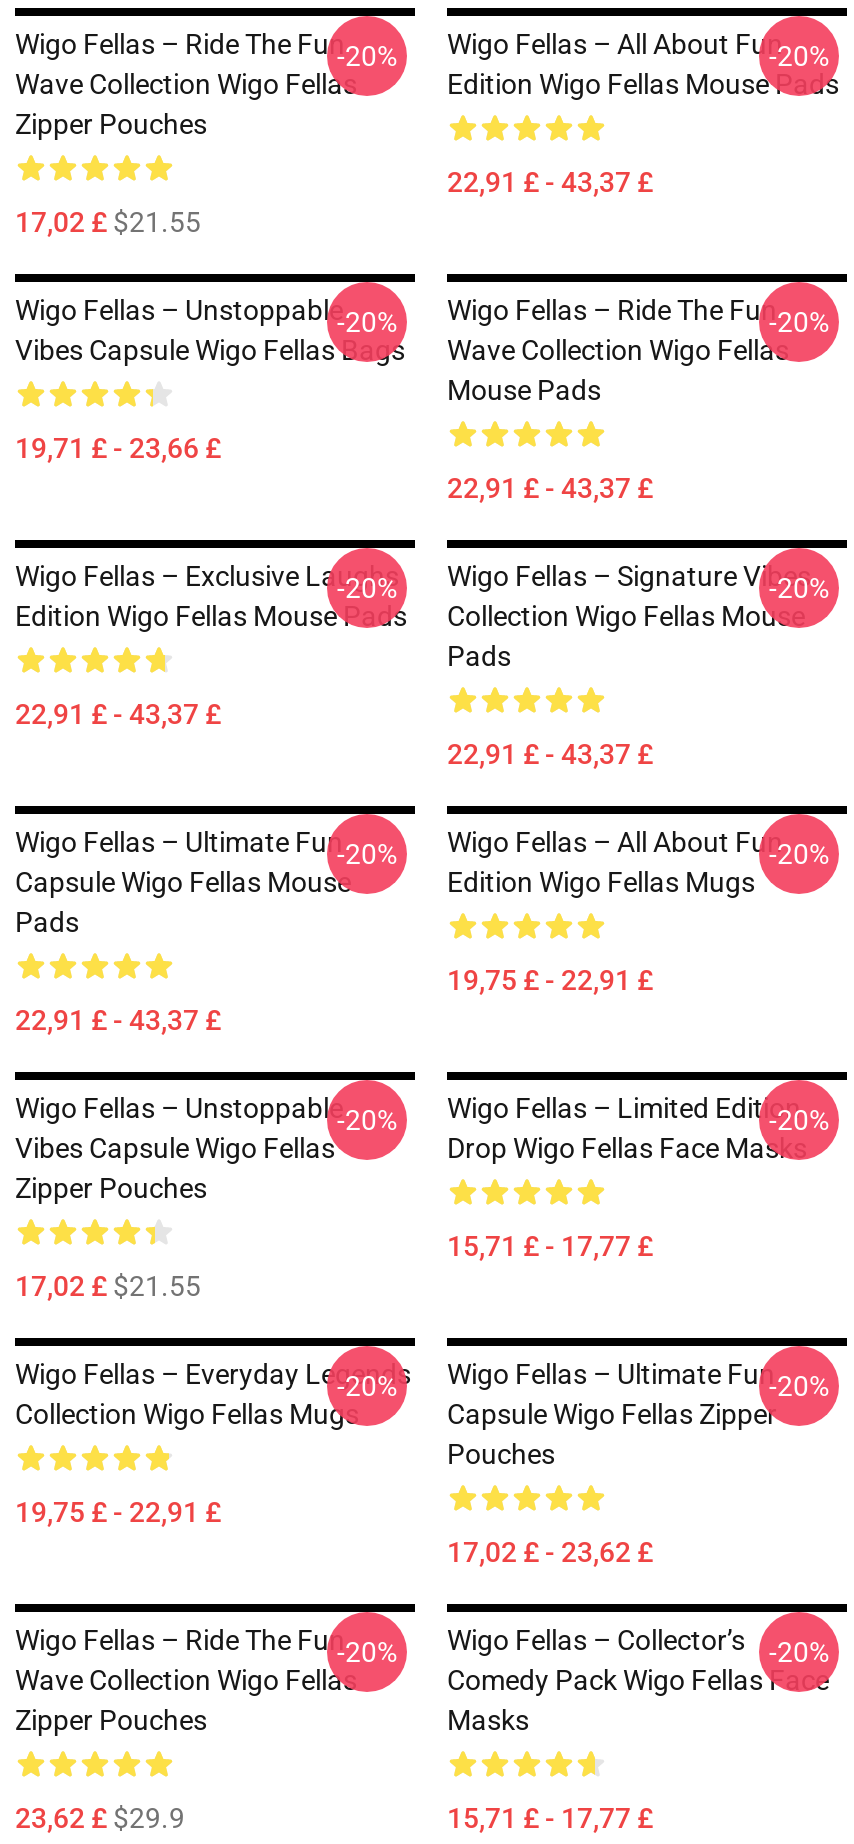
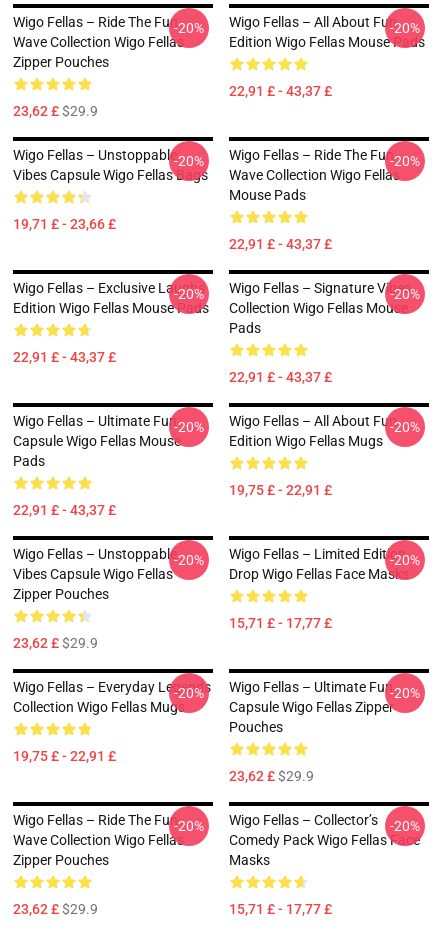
- 17,02 £ $21.55
+ 23,62 £ $29.9

- 17,02 £ $21.55
+ 23,62 £ $29.9

- 17,02 £ - 23,62 £
+ 23,62 £ $29.9
